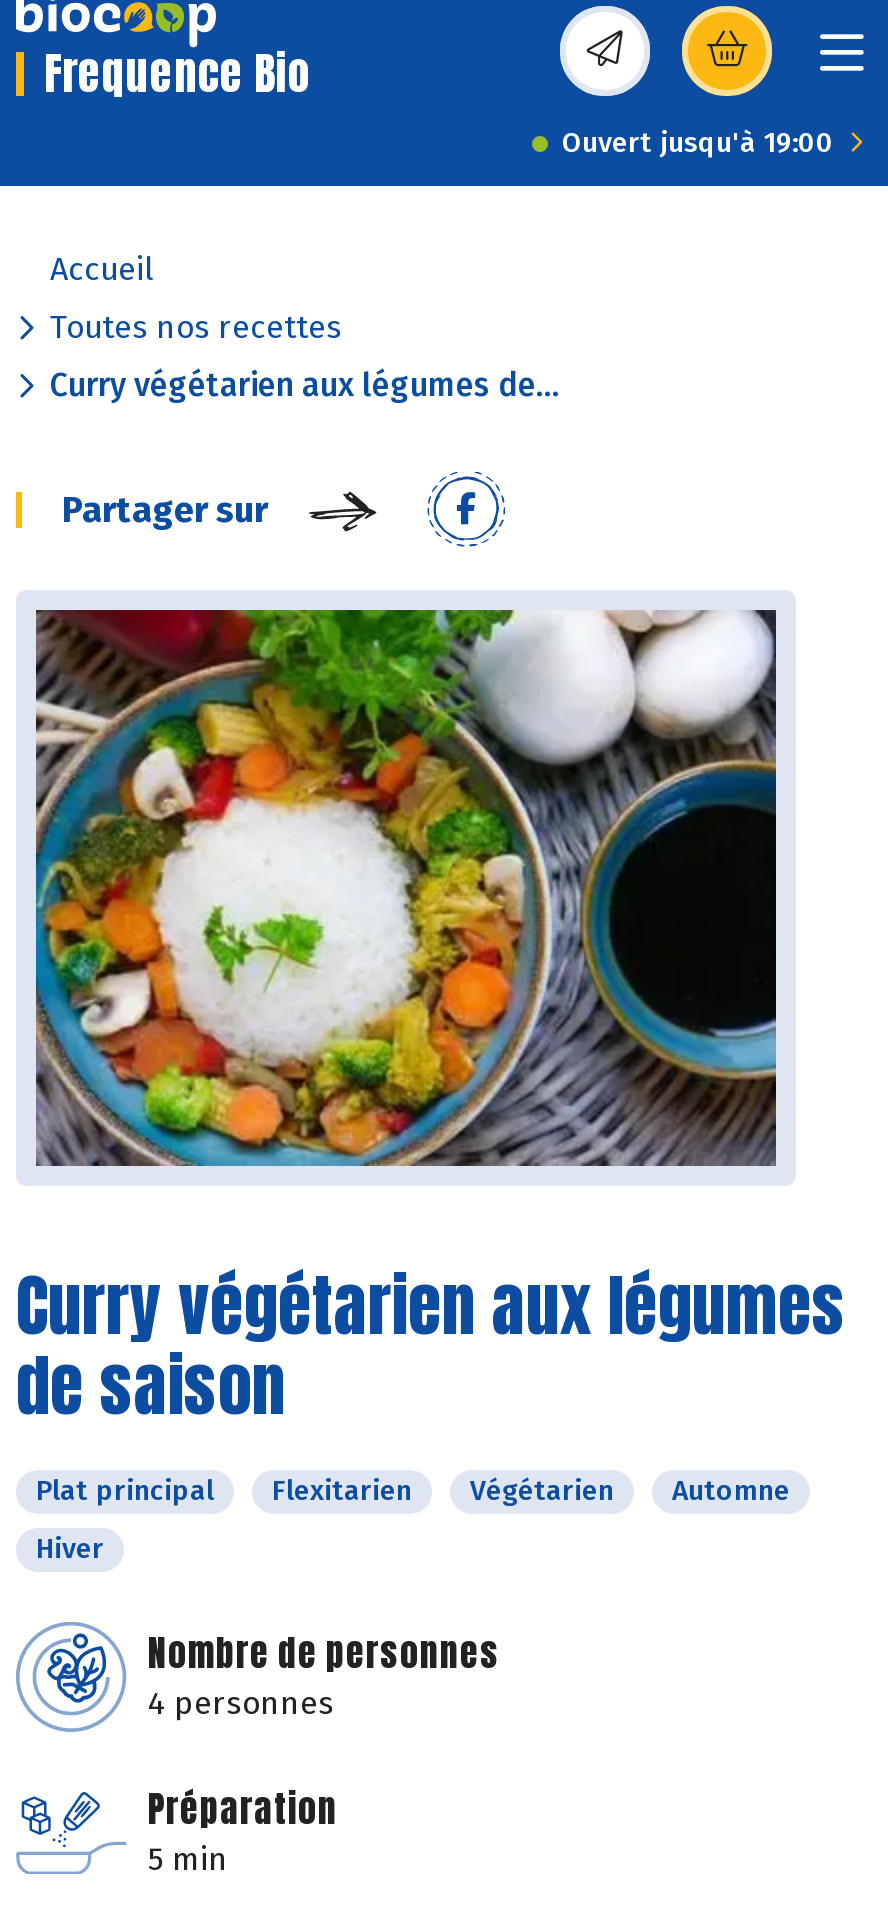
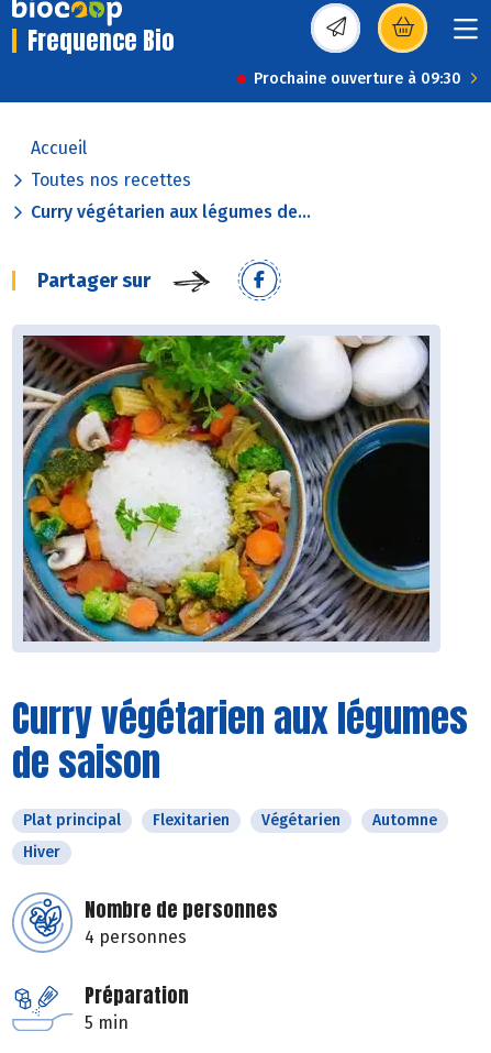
- Ouvert jusqu'à 19:00
+ Prochaine ouverture à 09:30
